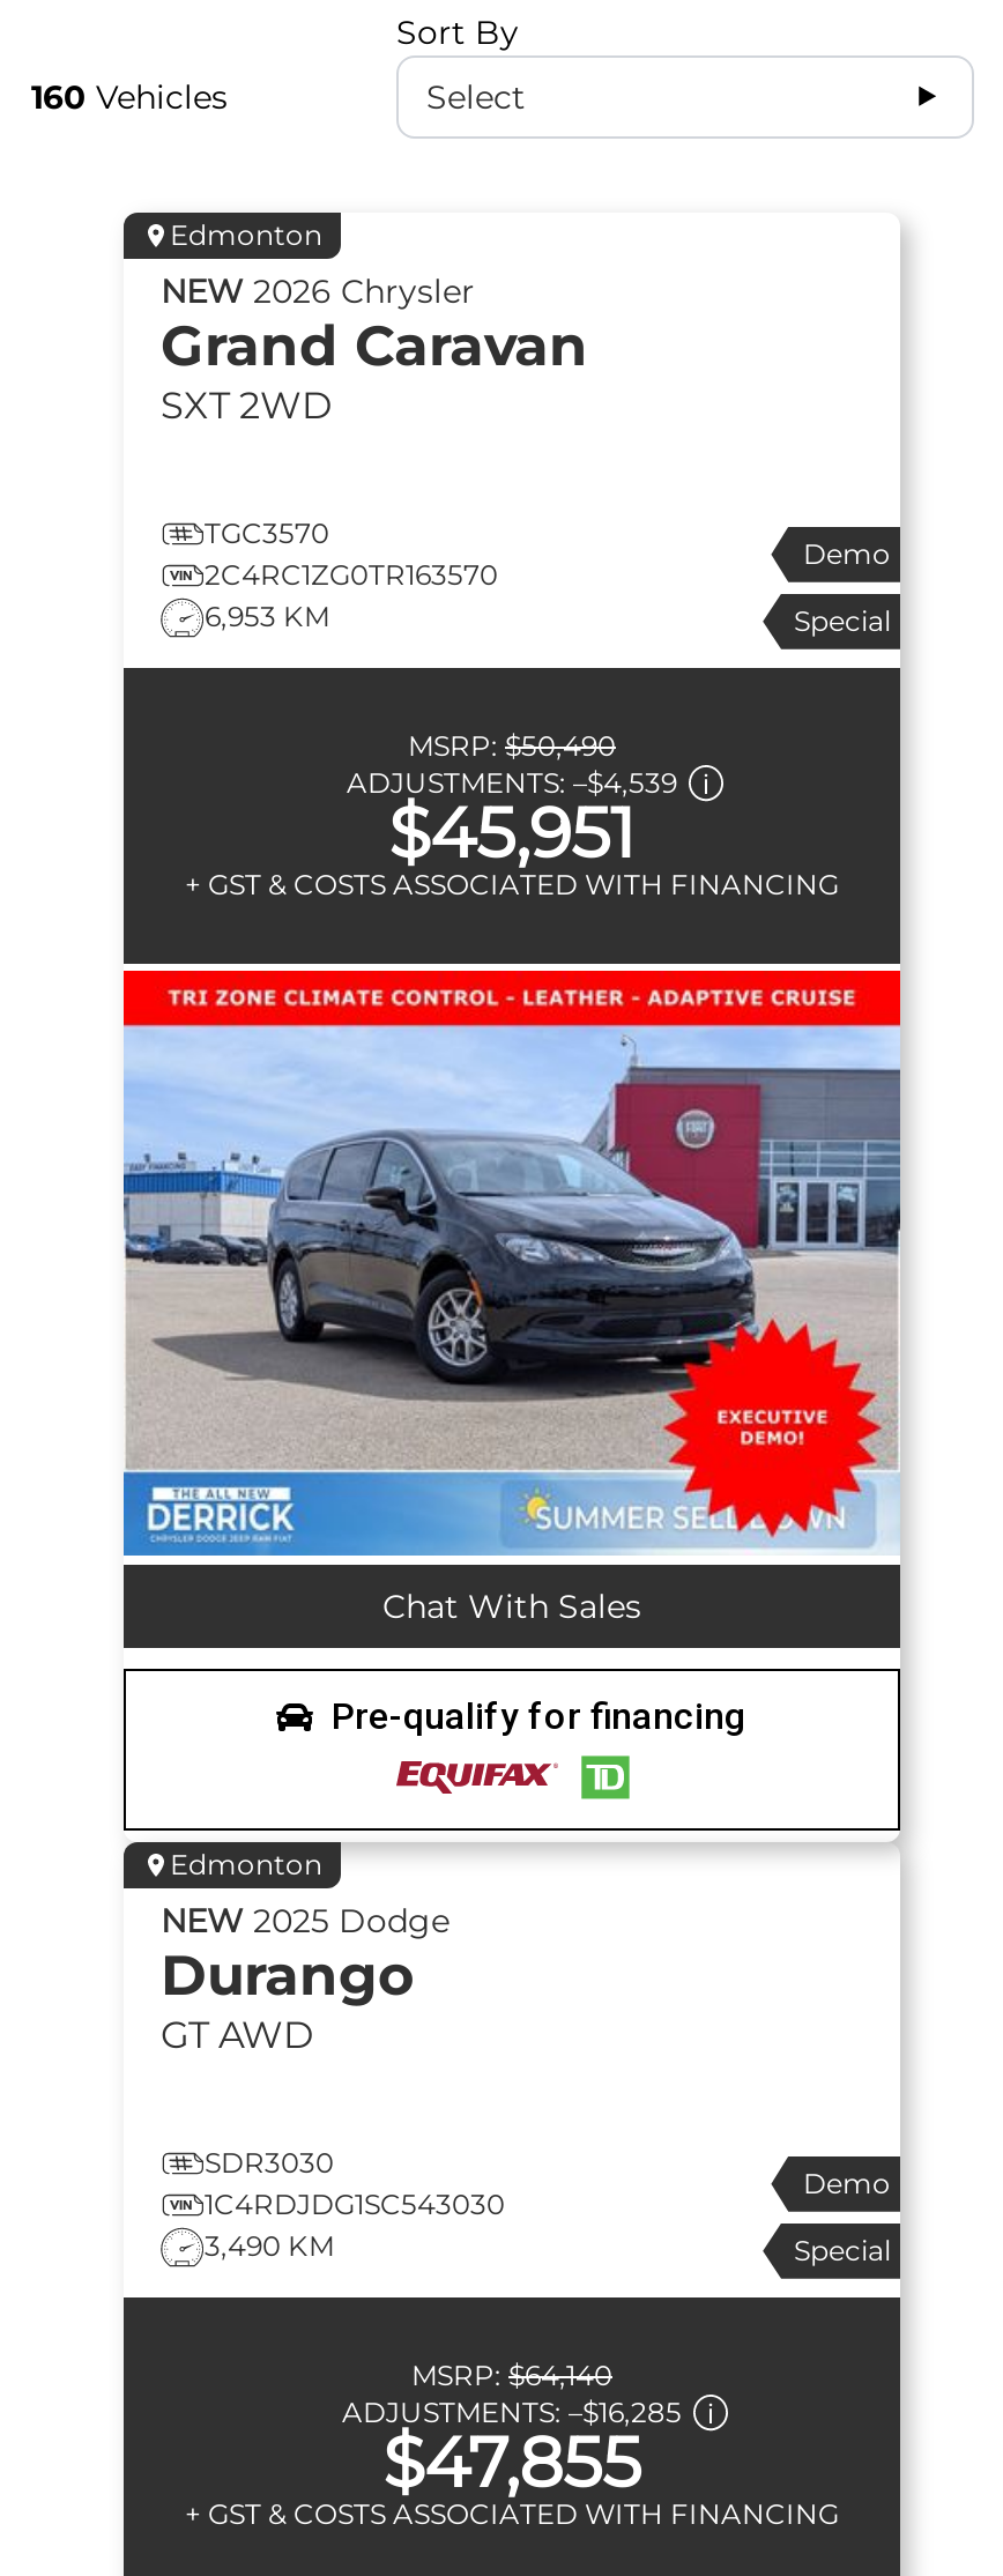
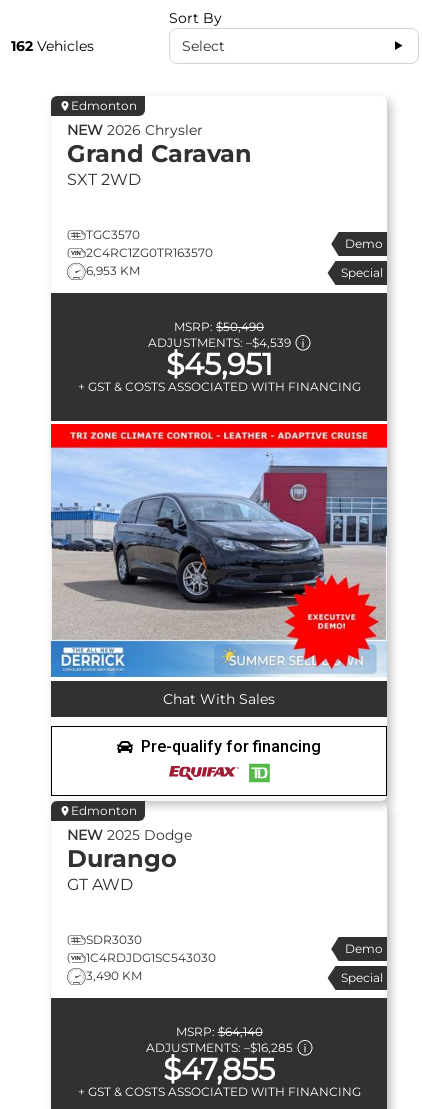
- 160 Vehicles
+ 162 Vehicles
